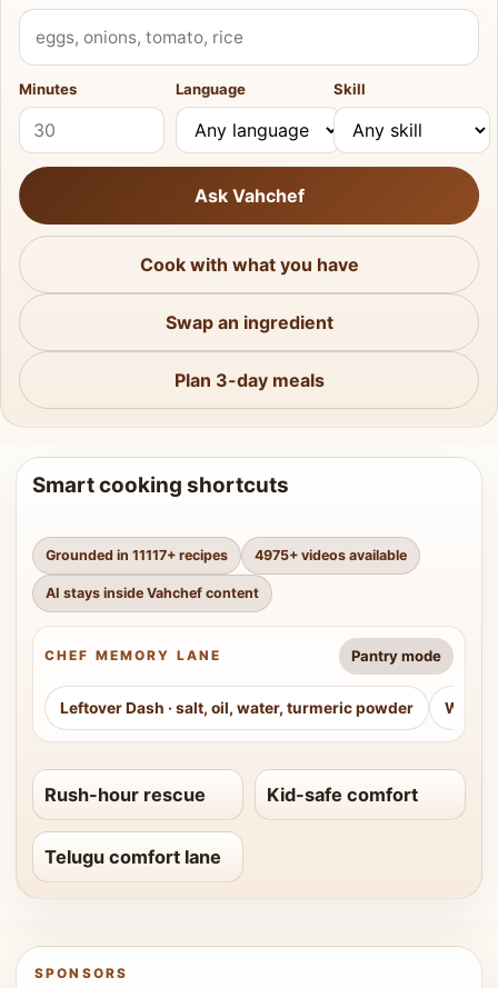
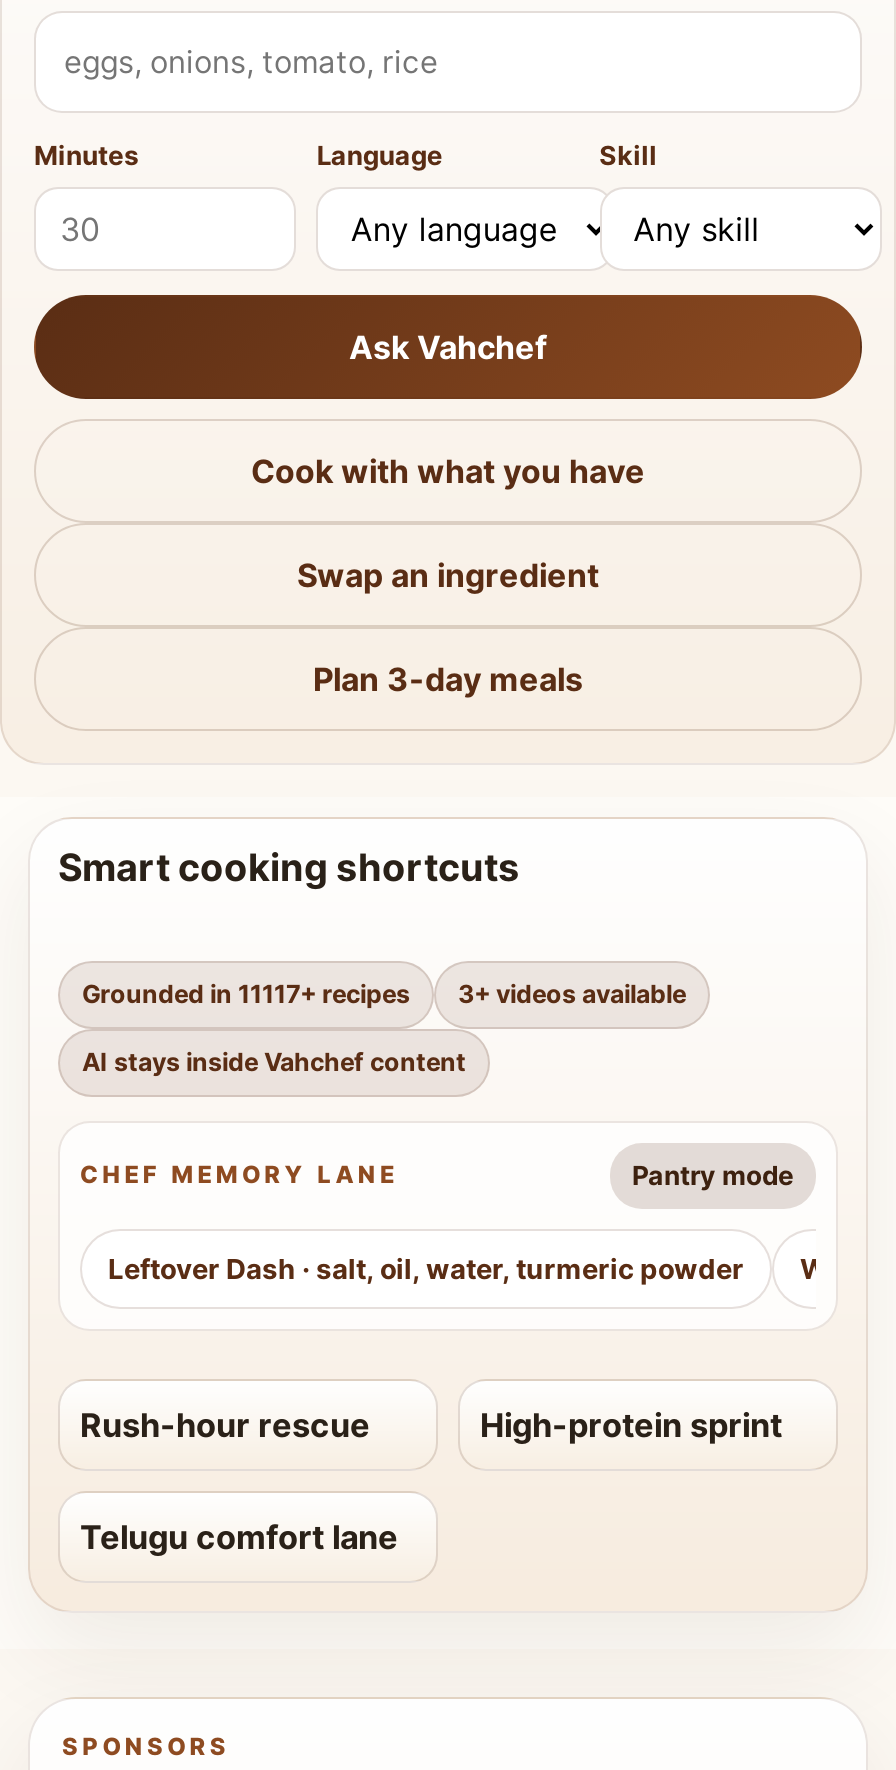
- 4975+ videos available
+ 3+ videos available

- Kid-safe comfort
+ High-protein sprint
